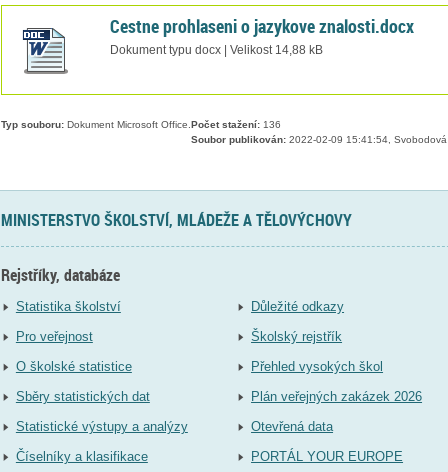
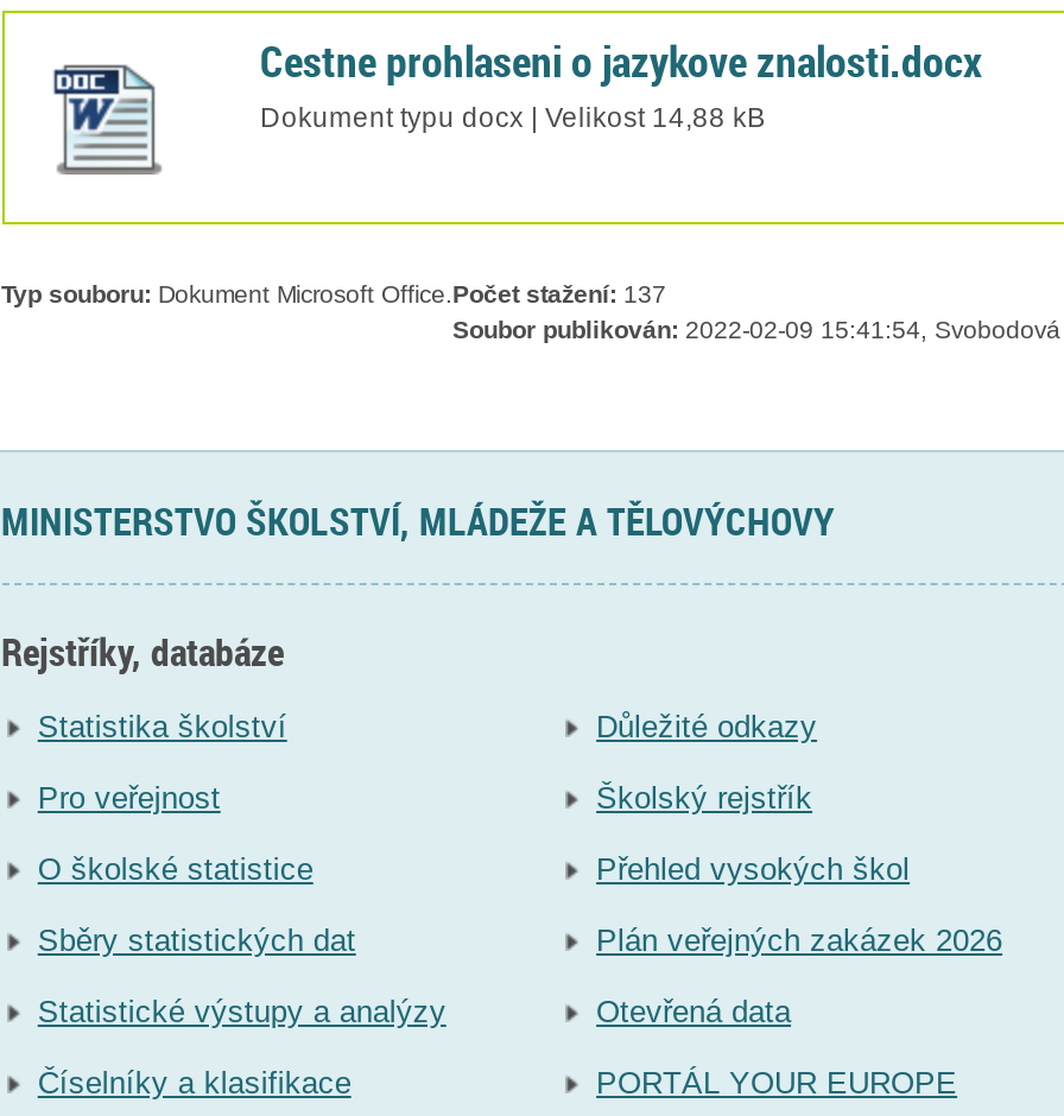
- Typ souboru: Dokument Microsoft Office.Počet stažení: 136
+ Typ souboru: Dokument Microsoft Office.Počet stažení: 137
